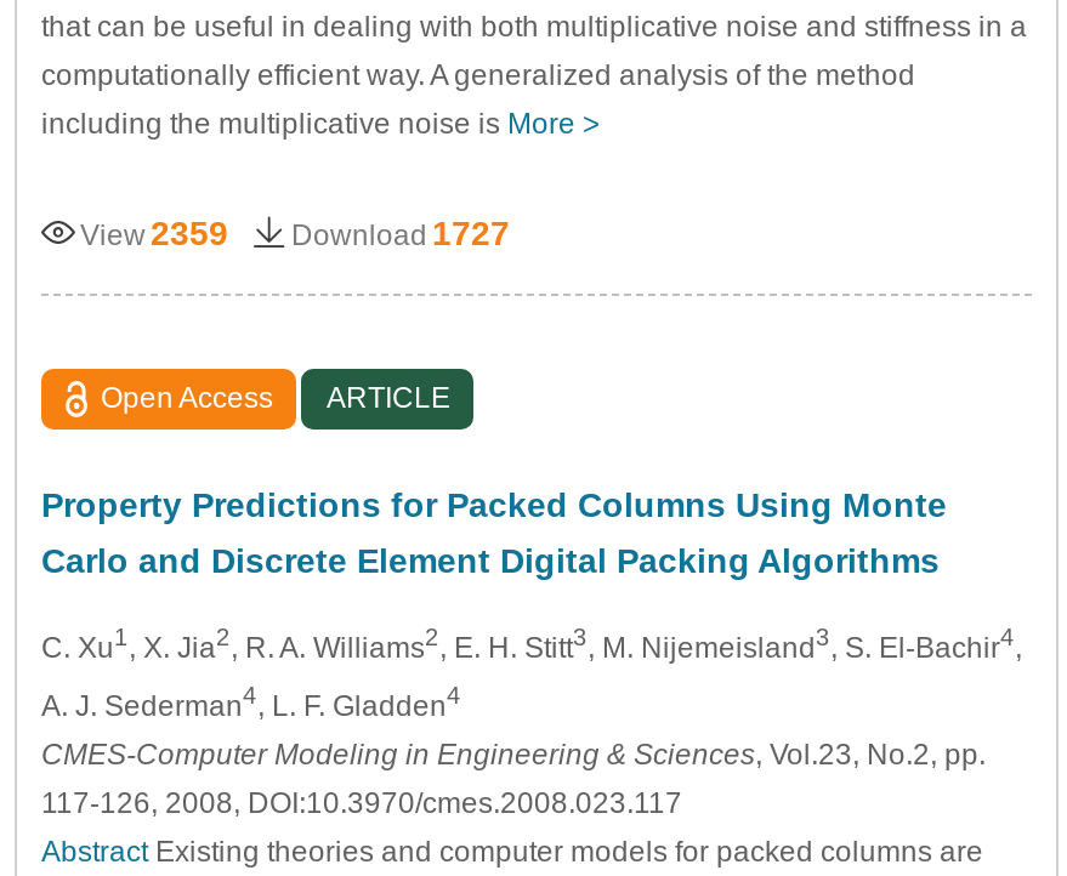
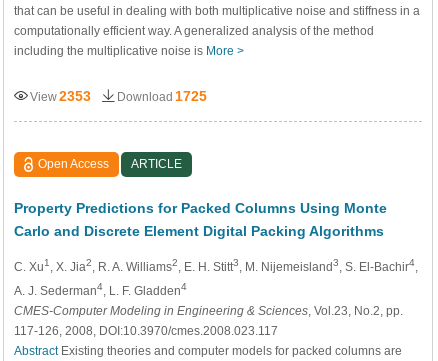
- View 2359
+ View 2353

- Download 1727
+ Download 1725
